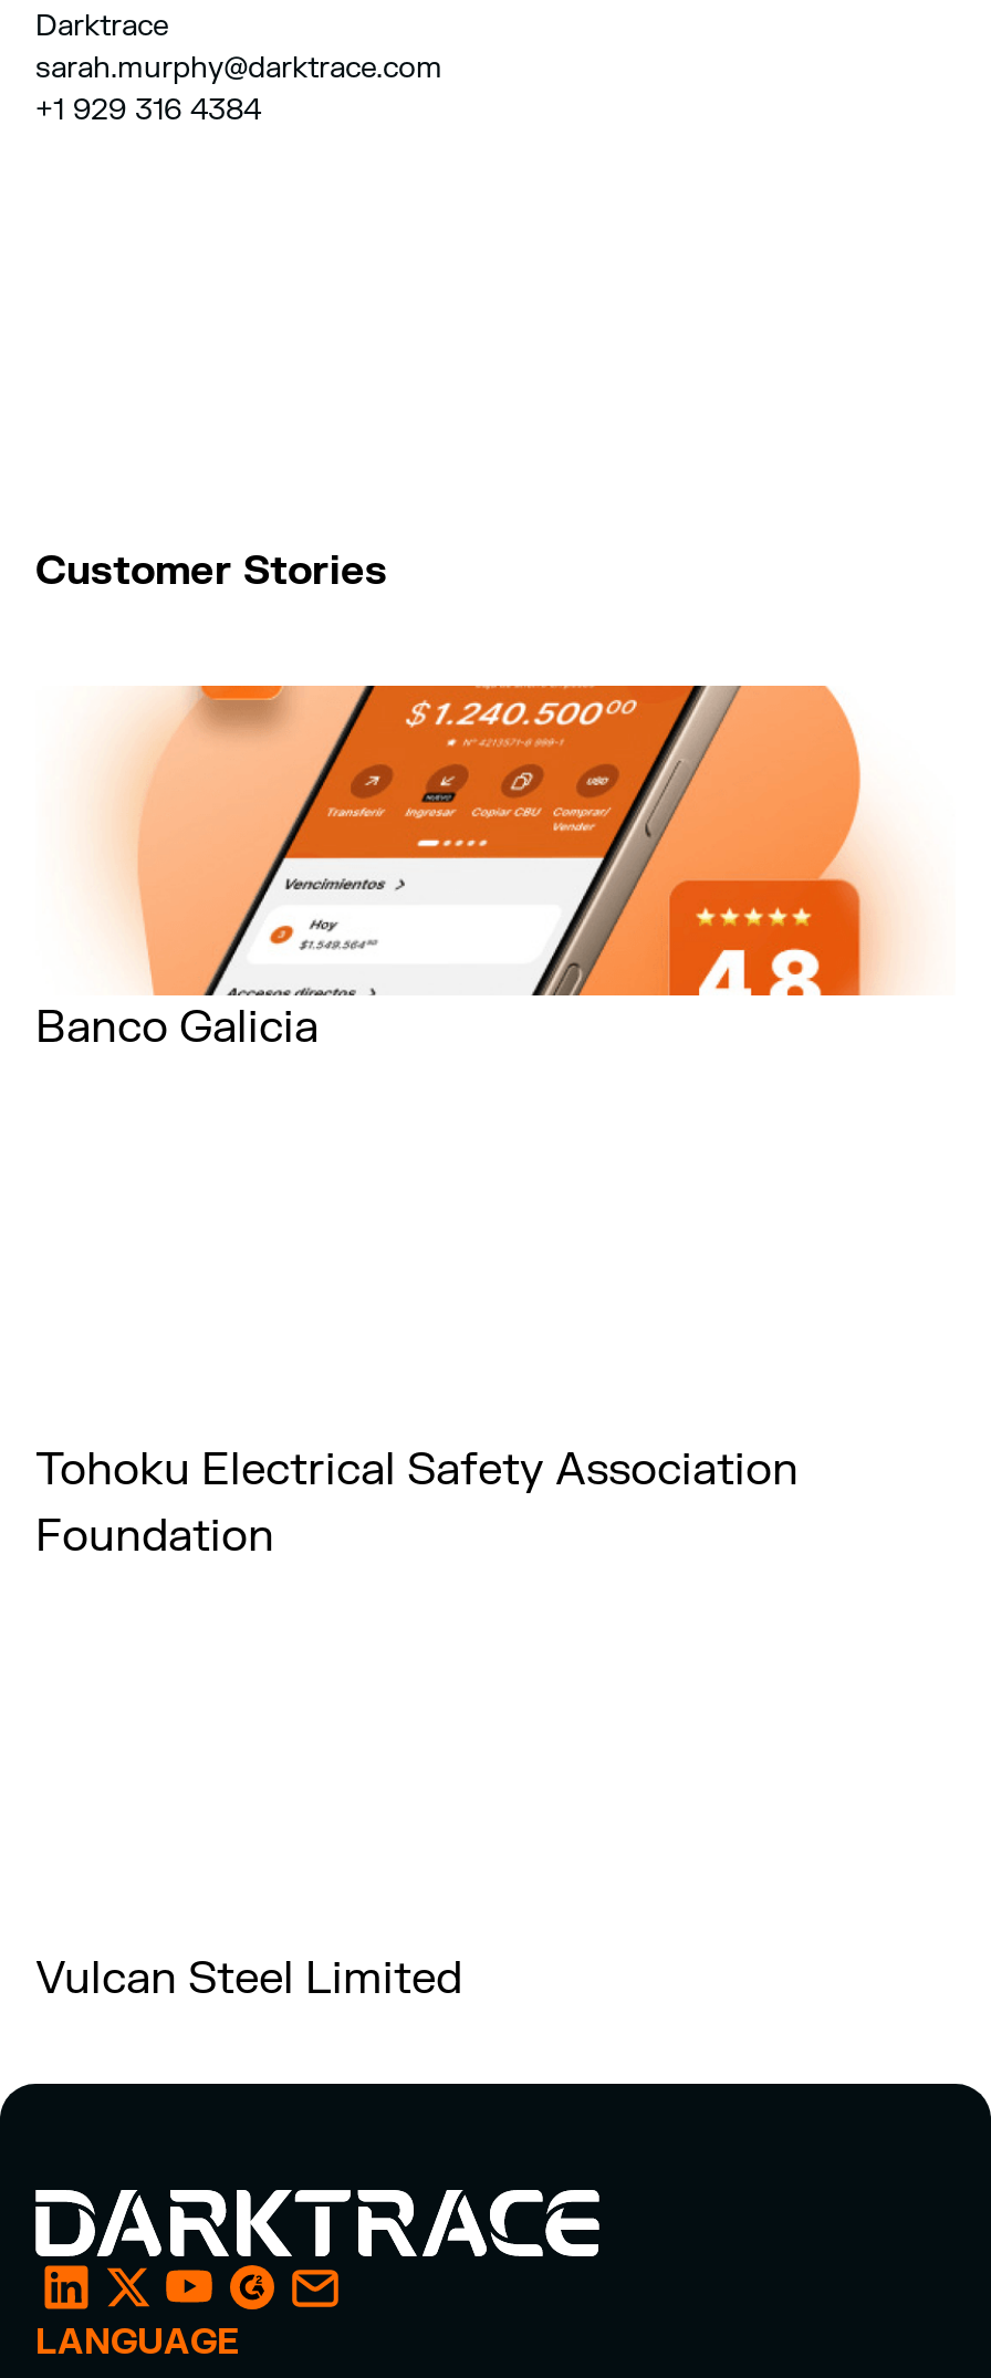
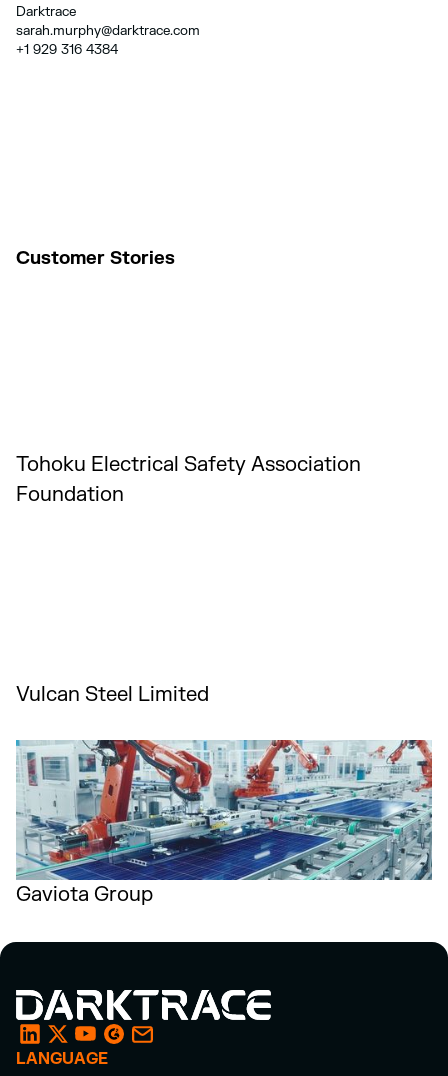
- [image]
- Banco Galicia

moved up: Tohoku Electrical Safety Association | Foundation | Vulcan Steel Limited

+ [image]
+ Gaviota Group
